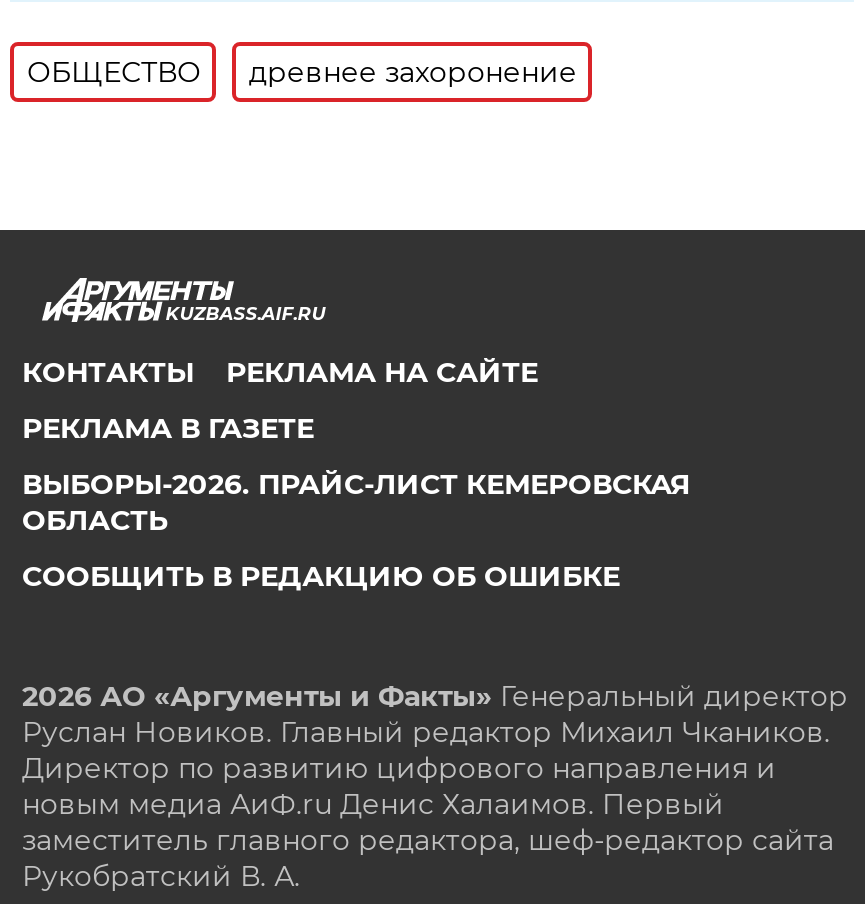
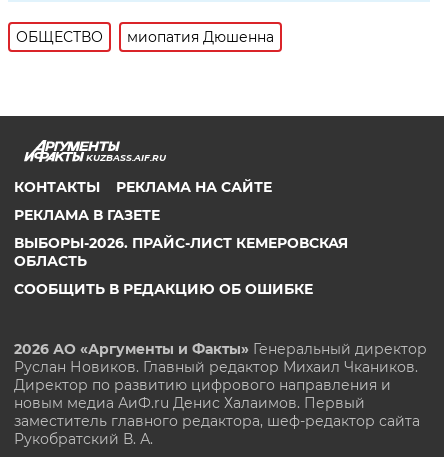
- древнее захоронение
+ миопатия Дюшенна
